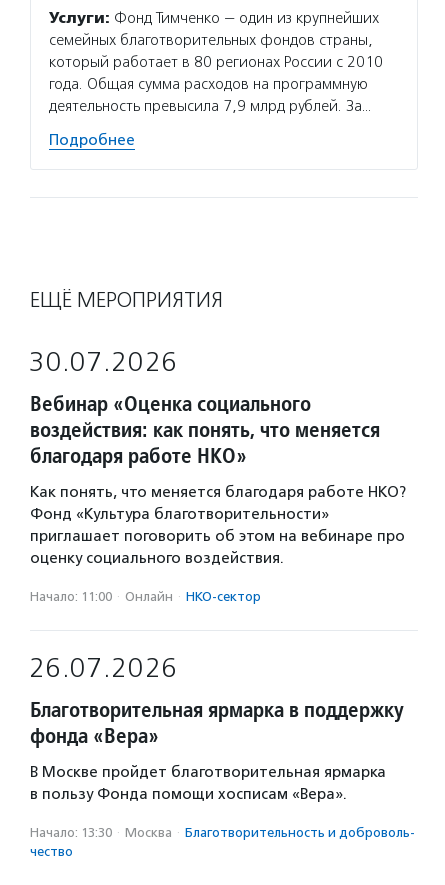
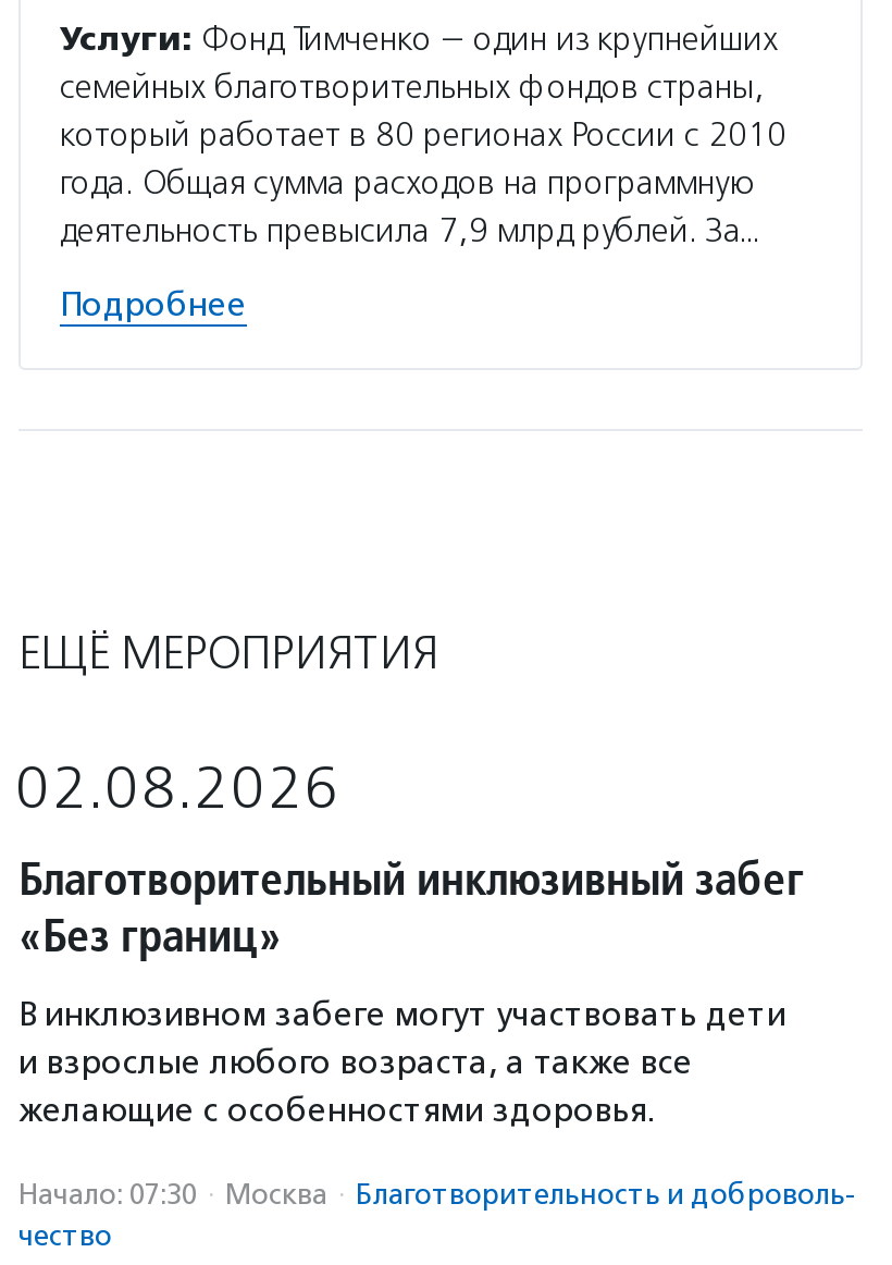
- 30.07.2026
- Вебинар «Оценка социального
- воздействия: как понять, что меняется
- благодаря работе НКО»
- Как понять, что меняется благодаря работе НКО?
- Фонд «Культура благотворительности»
- приглашает поговорить об этом на вебинаре про
- оценку социального воздействия.
- Начало: 11:00 · Онлайн · НКО-сектор
- 26.07.2026
- Благотворительная ярмарка в поддержку
- фонда «Вера»
- В Москве пройдет благотворительная ярмарка
- в пользу Фонда помощи хосписам «Вера».
- Начало: 13:30 · Москва · Благотворительность и доброволь
+ 02.08.2026
+ Благотворительный инклюзивный забег
+ «Без границ»
+ В инклюзивном забеге могут участвовать дети
+ и взрослые любого возраста, а также все
+ желающие с особенностями здоровья.
+ Начало: 07:30 · Москва · Благотворительность и доброволь
